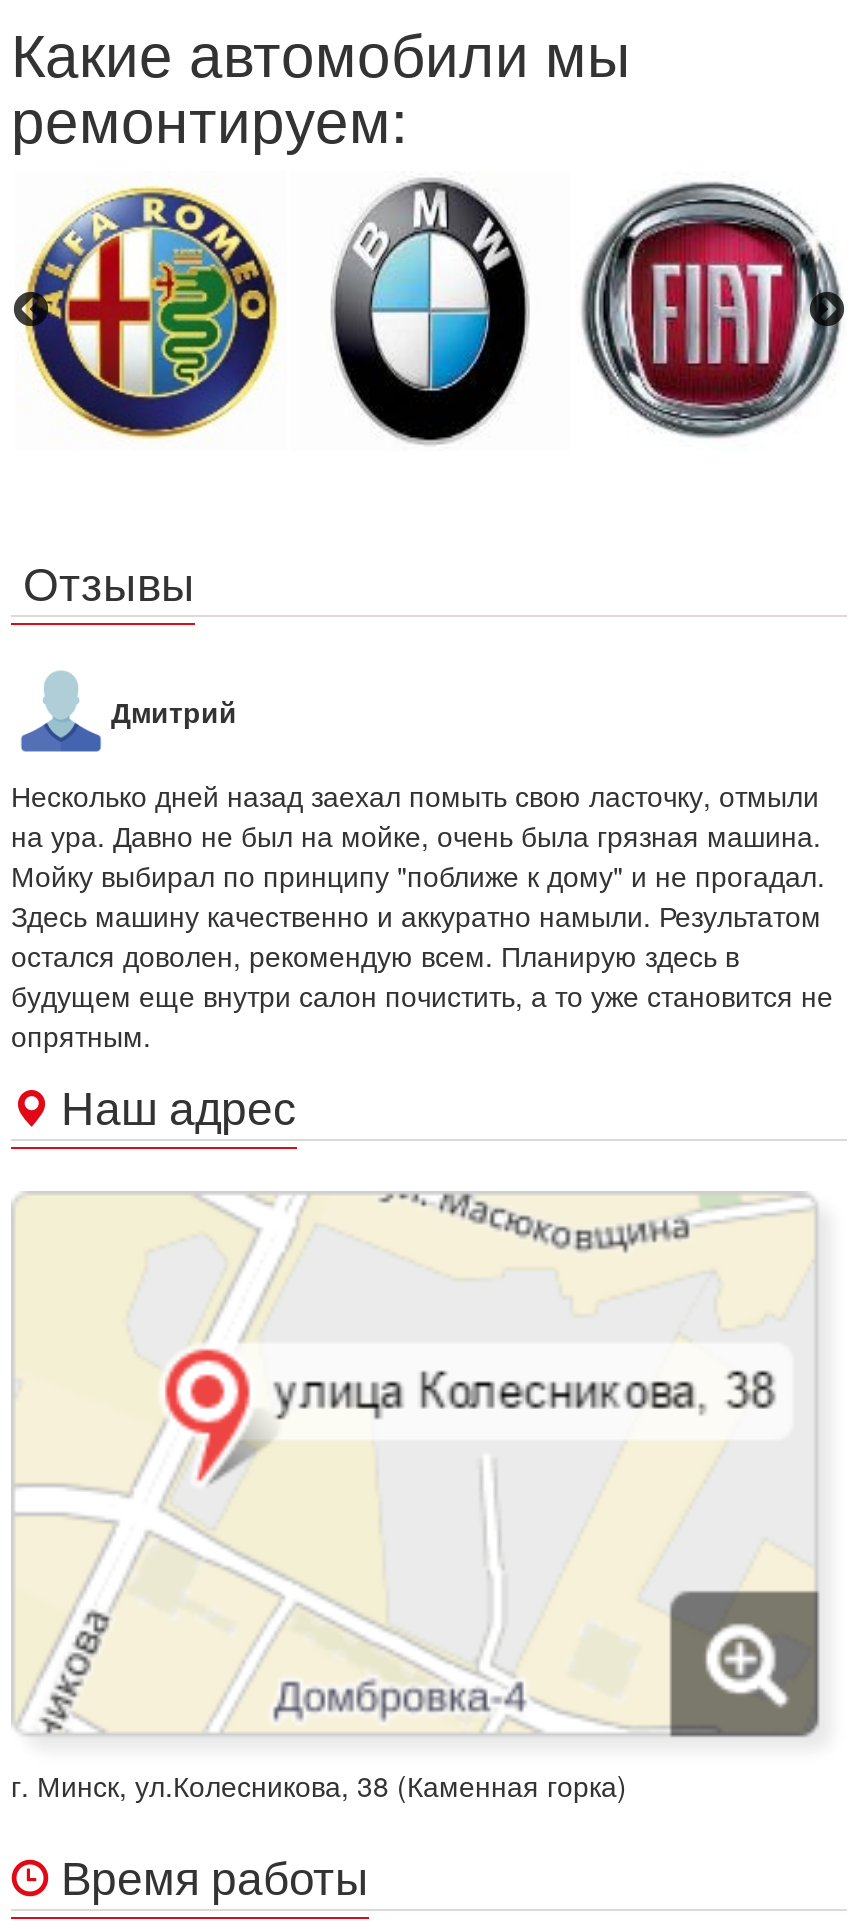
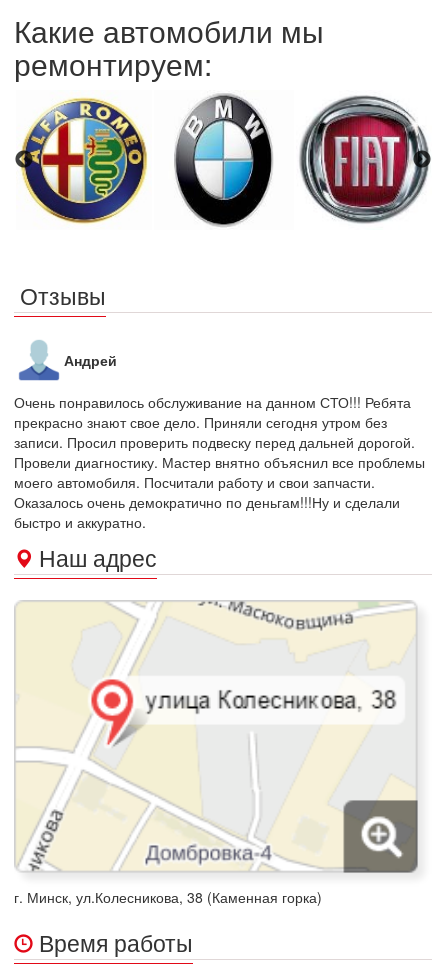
- Дмитрий
+ Андрей

- Несколько дней назад заехал помыть свою ласточку, отмыли
- на ура. Давно не был на мойке, очень была грязная машина.
- Мойку выбирал по принципу "поближе к дому" и не прогадал.
- Здесь машину качественно и аккуратно намыли. Результатом
- остался доволен, рекомендую всем. Планирую здесь в
- будущем еще внутри салон почистить, а то уже становится не
- опрятным.
+ Очень понравилось обслуживание на данном СТО!!! Ребята
+ прекрасно знают свое дело. Приняли сегодня утром без
+ записи. Просил проверить подвеску перед дальней дорогой.
+ Провели диагностику. Мастер внятно объяснил все проблемы
+ моего автомобиля. Посчитали работу и свои запчасти.
+ Оказалось очень демократично по деньгам!!!Ну и сделали
+ быстро и аккуратно.
